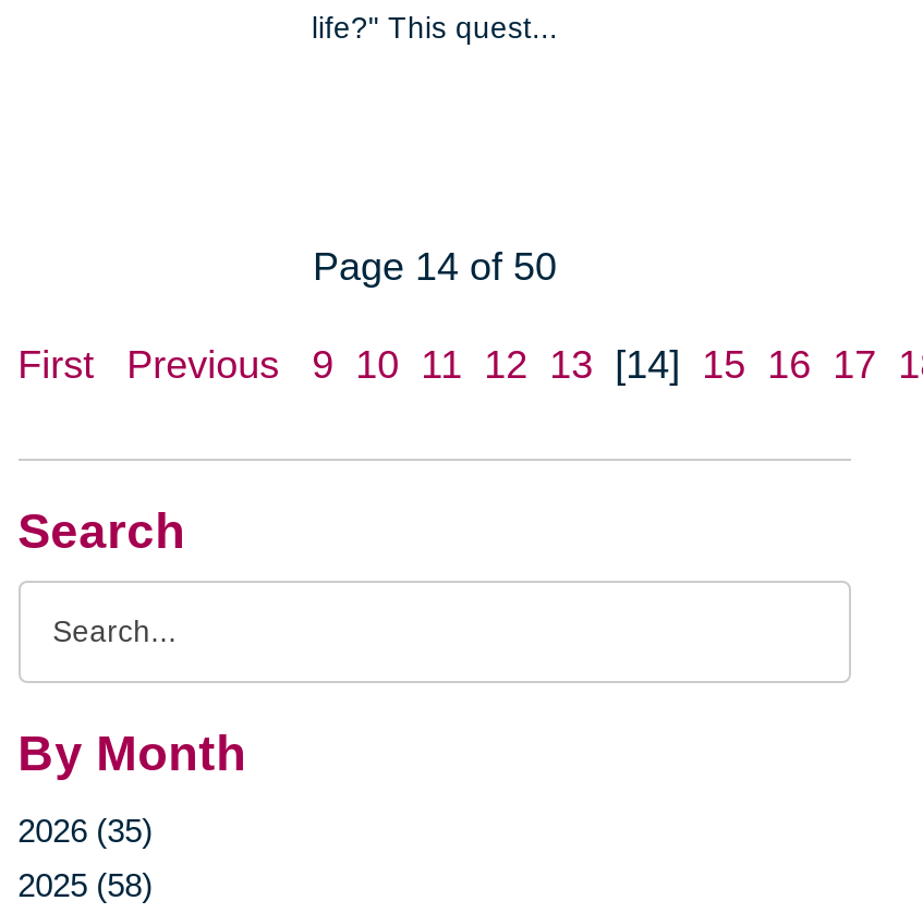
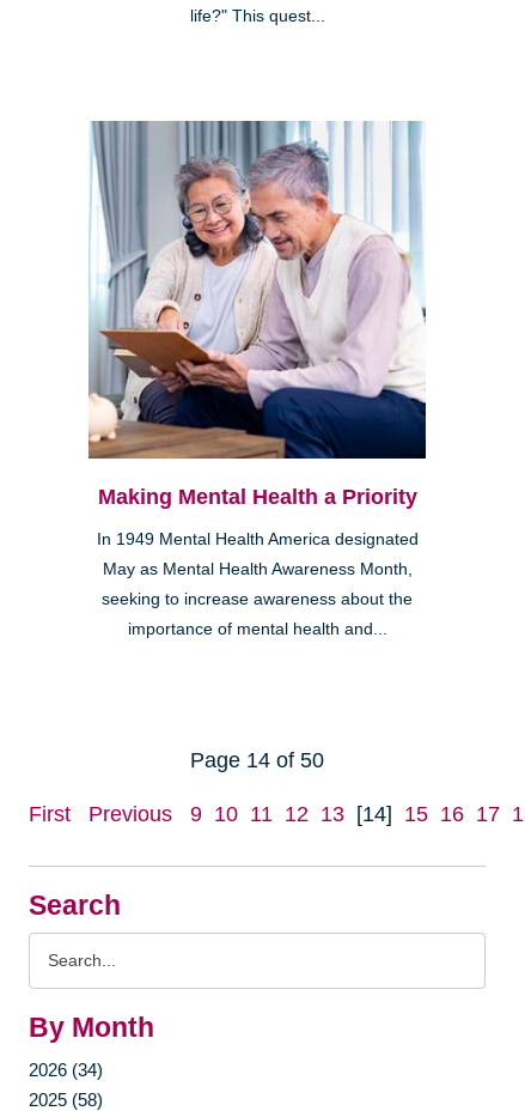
+ [image]
+ Making Mental Health a Priority
+ In 1949 Mental Health America designated
+ May as Mental Health Awareness Month,
+ seeking to increase awareness about the
+ importance of mental health and...

- 2026 (35)
+ 2026 (34)
